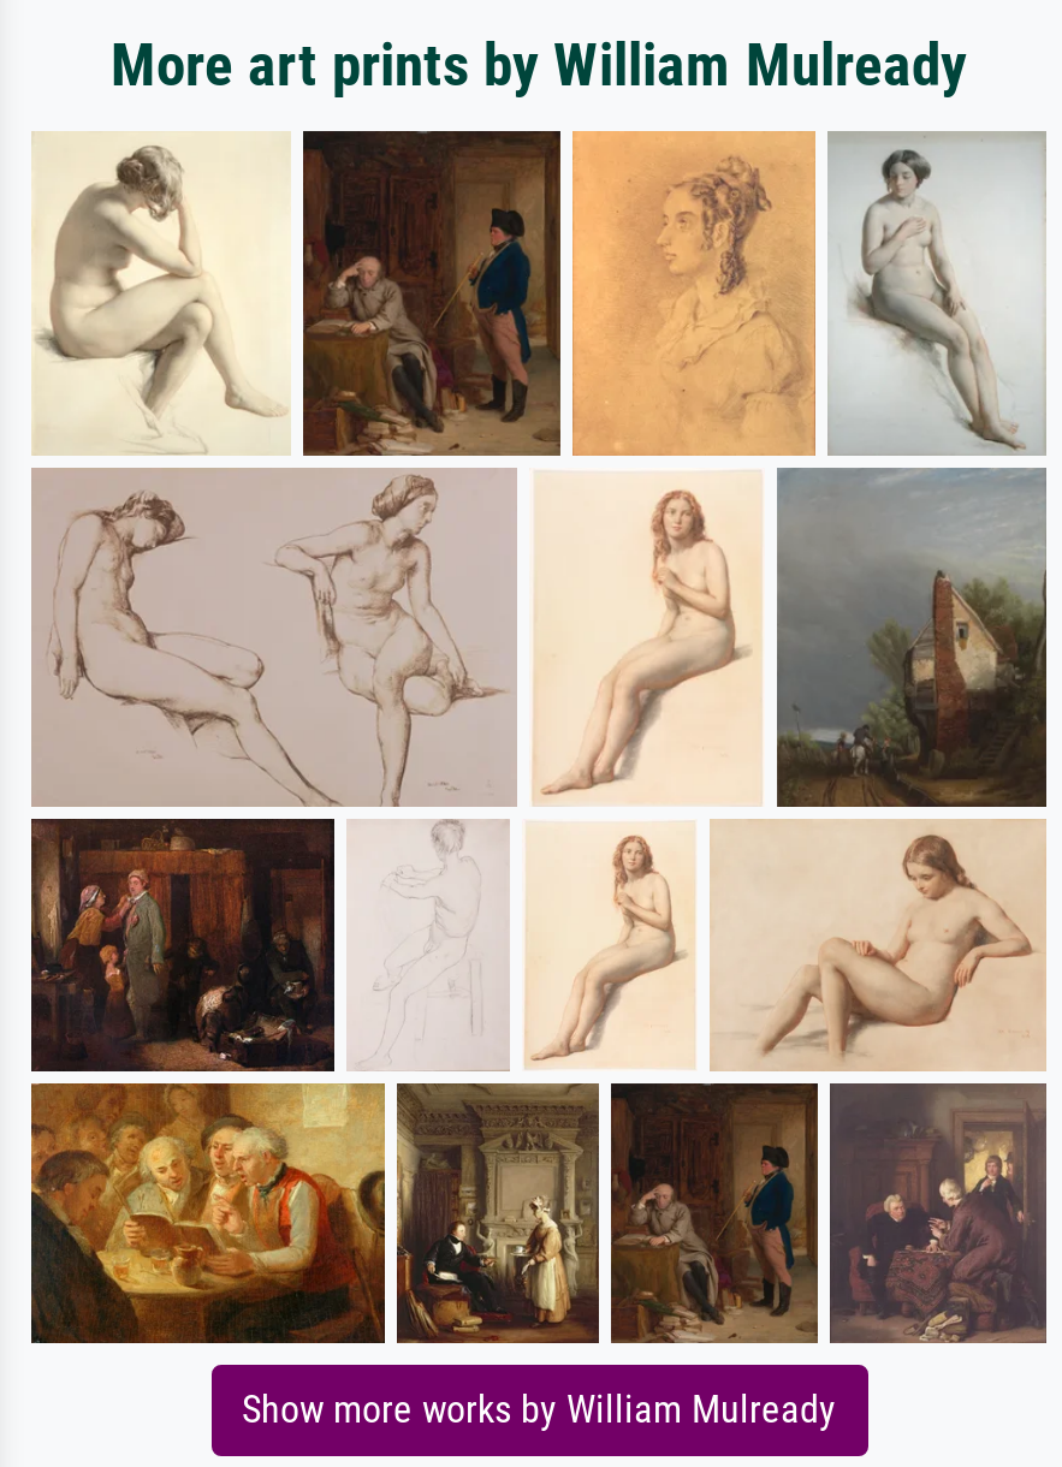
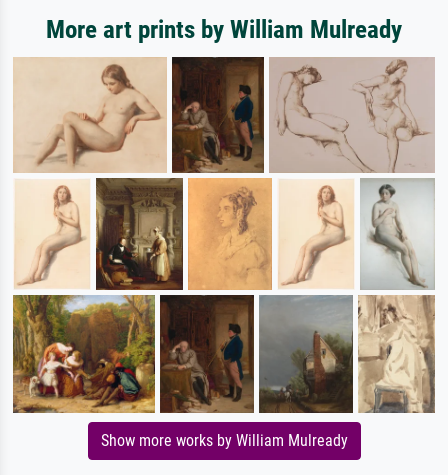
- [image]
+ [image]
